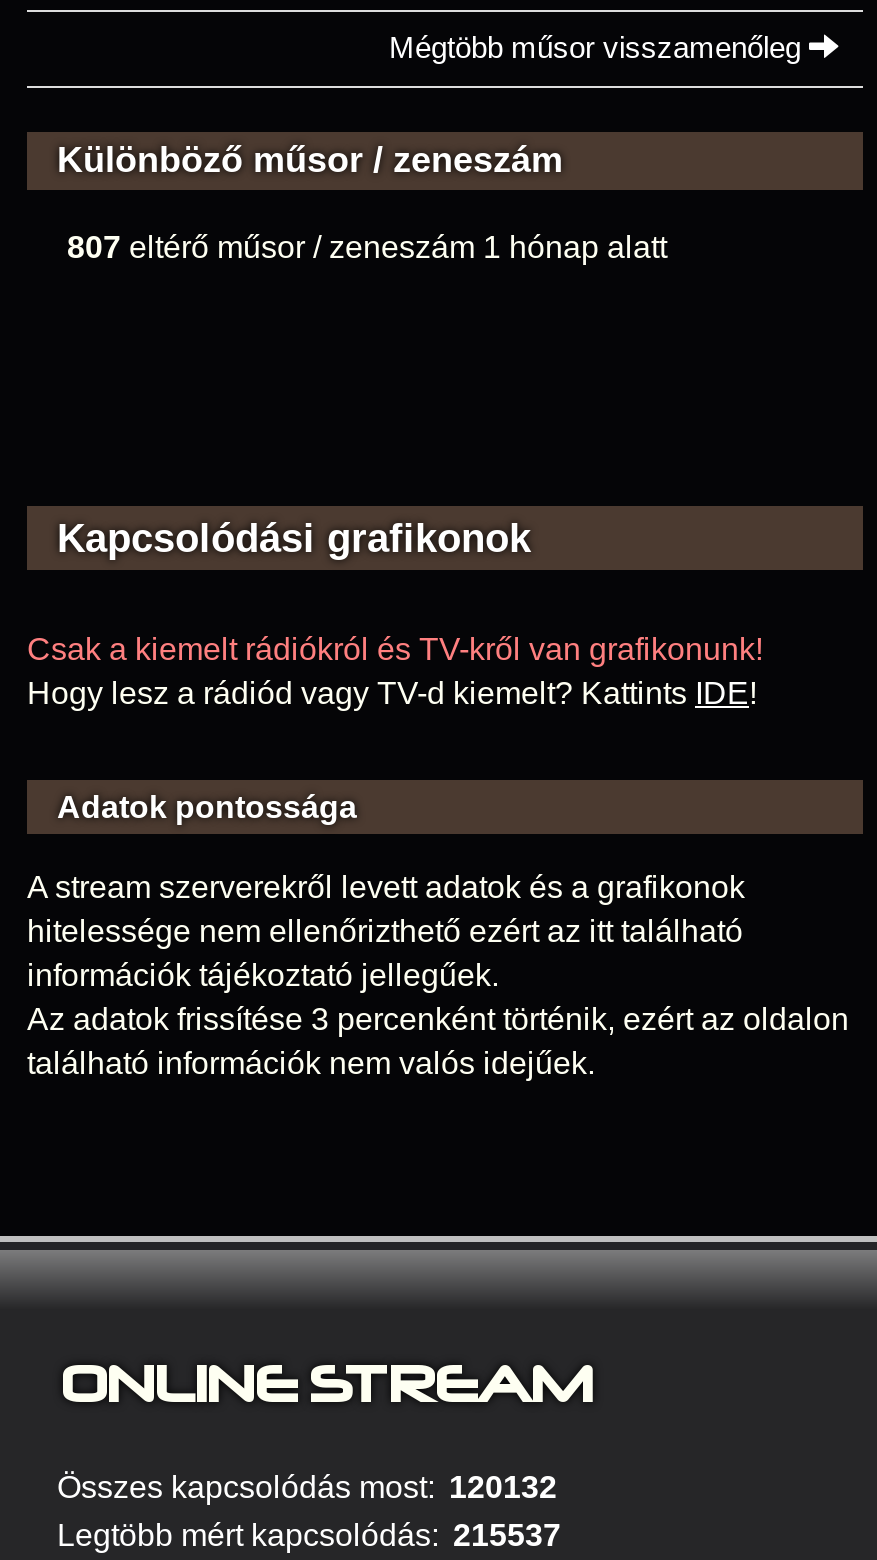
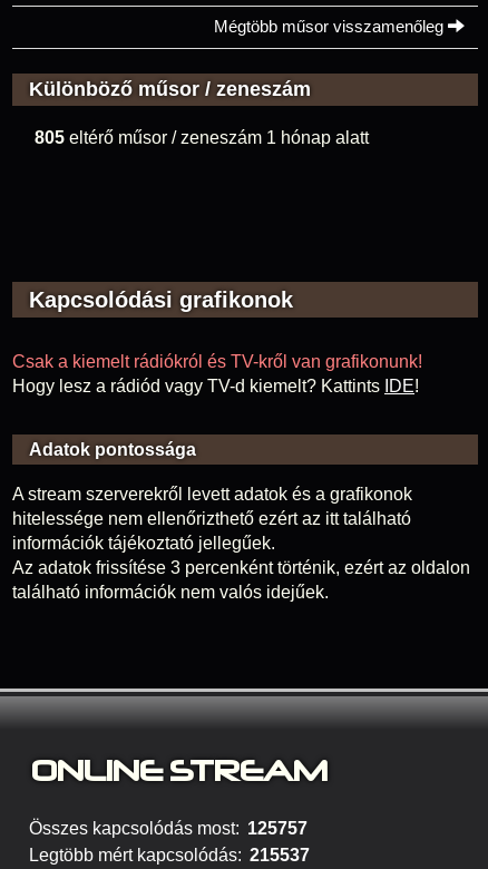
- 807 eltérő műsor / zeneszám 1 hónap alatt
+ 805 eltérő műsor / zeneszám 1 hónap alatt

- Összes kapcsolódás most: 120132
+ Összes kapcsolódás most: 125757
